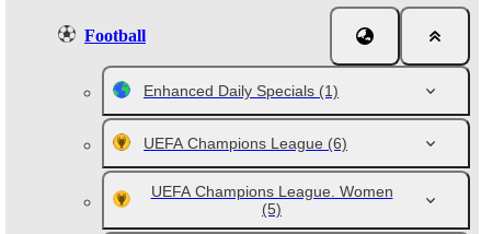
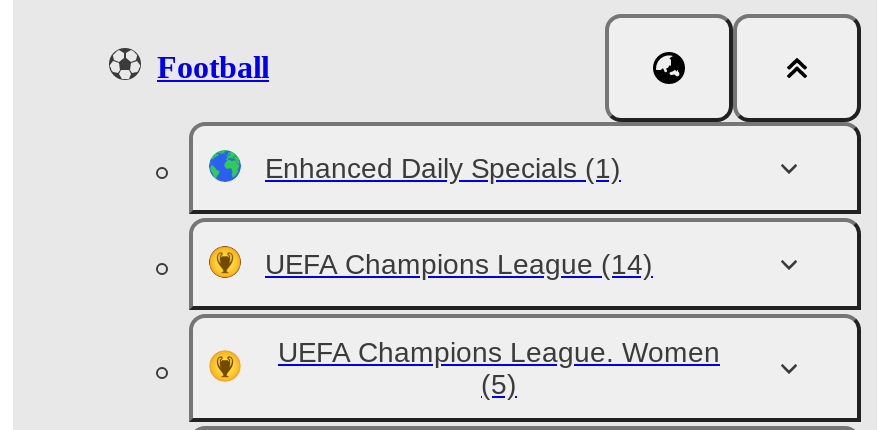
- UEFA Champions League (6)
+ UEFA Champions League (14)
